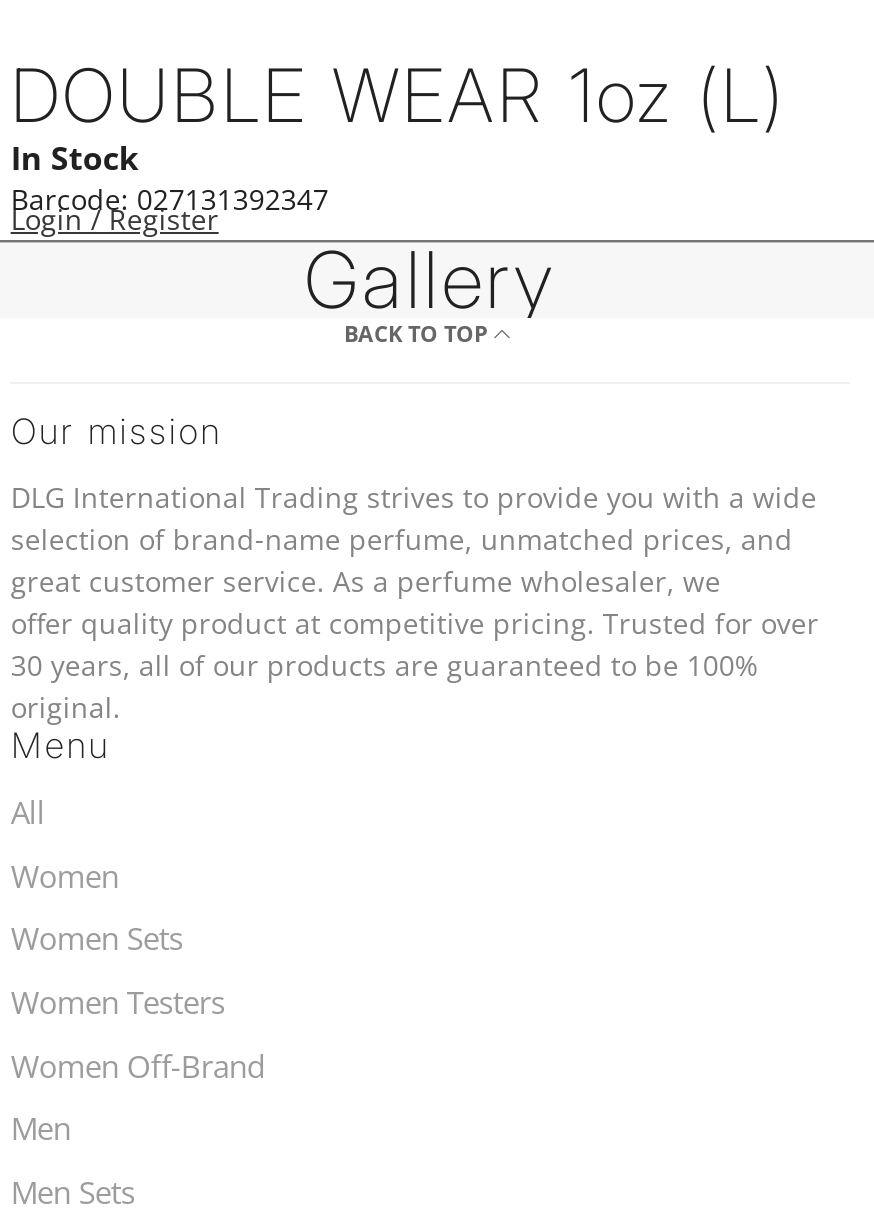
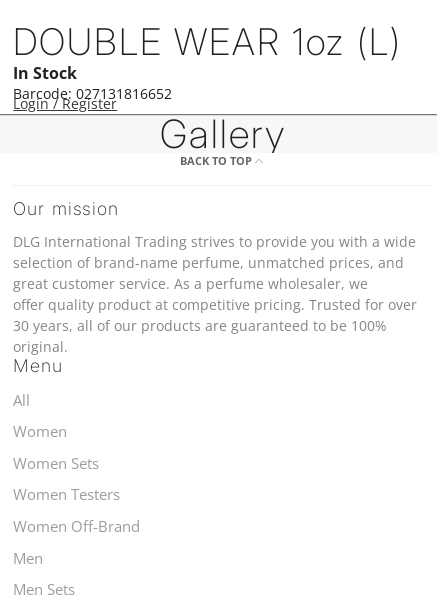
- Barcode: 027131392347 Login / Register
+ Barcode: 027131816652 Login / Register
